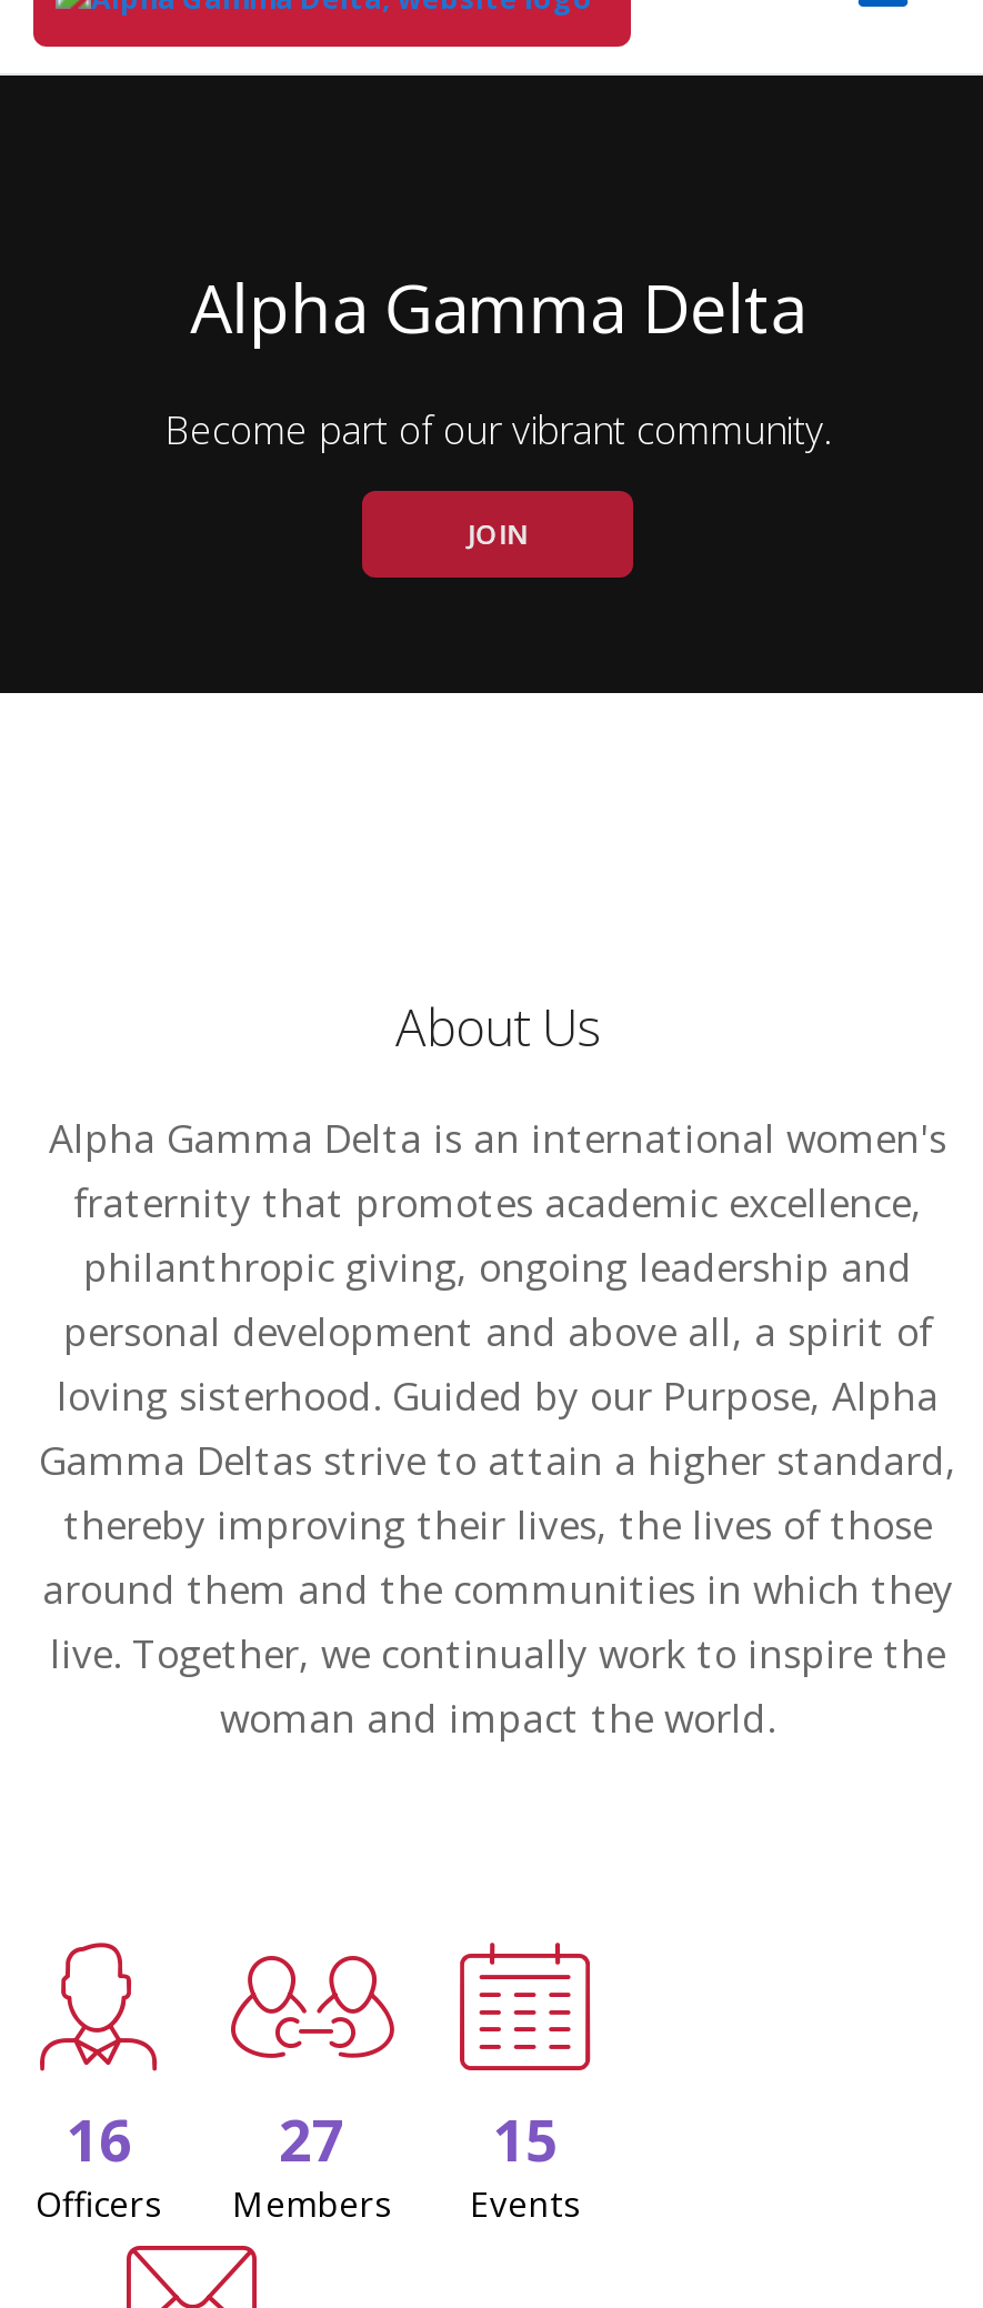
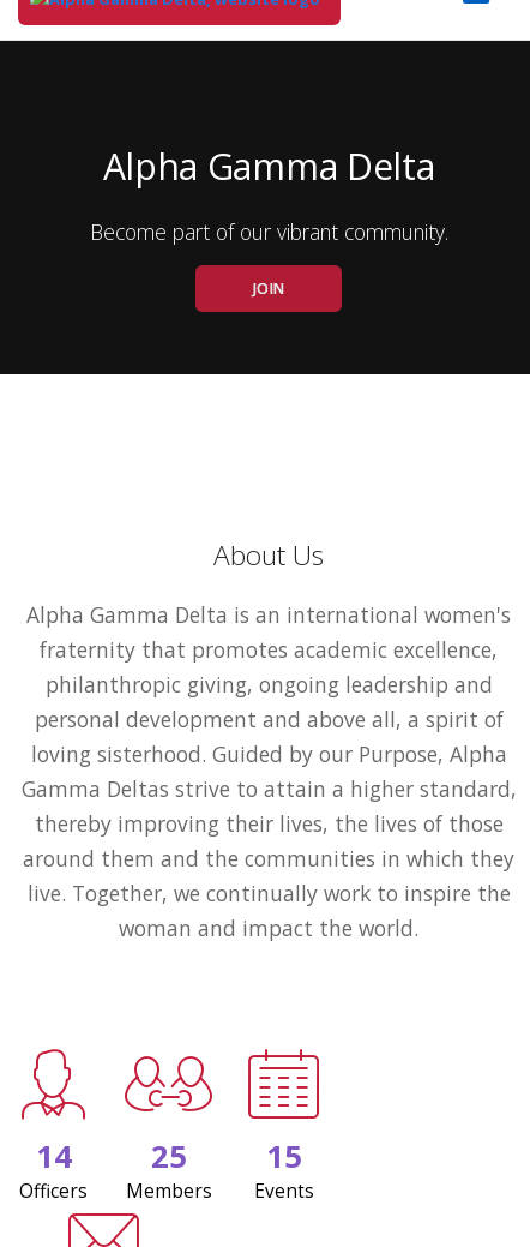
- 16
+ 14

- 27
+ 25
